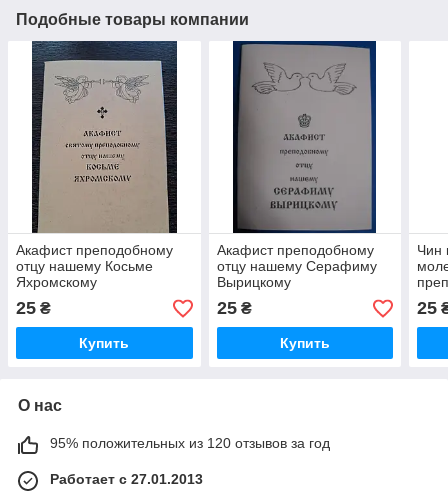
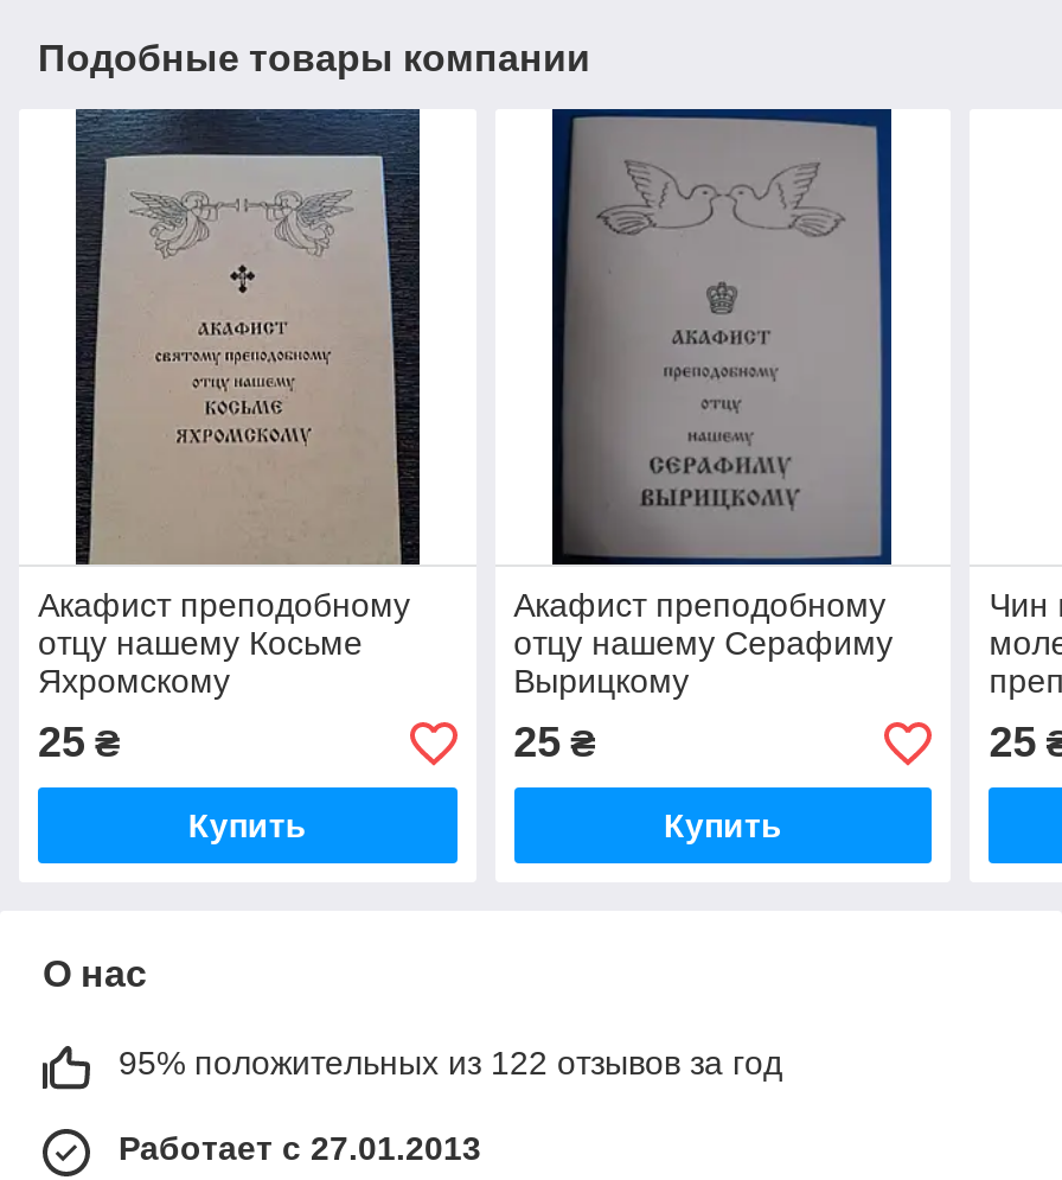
- 95% положительных из 120 отзывов за год
+ 95% положительных из 122 отзывов за год
